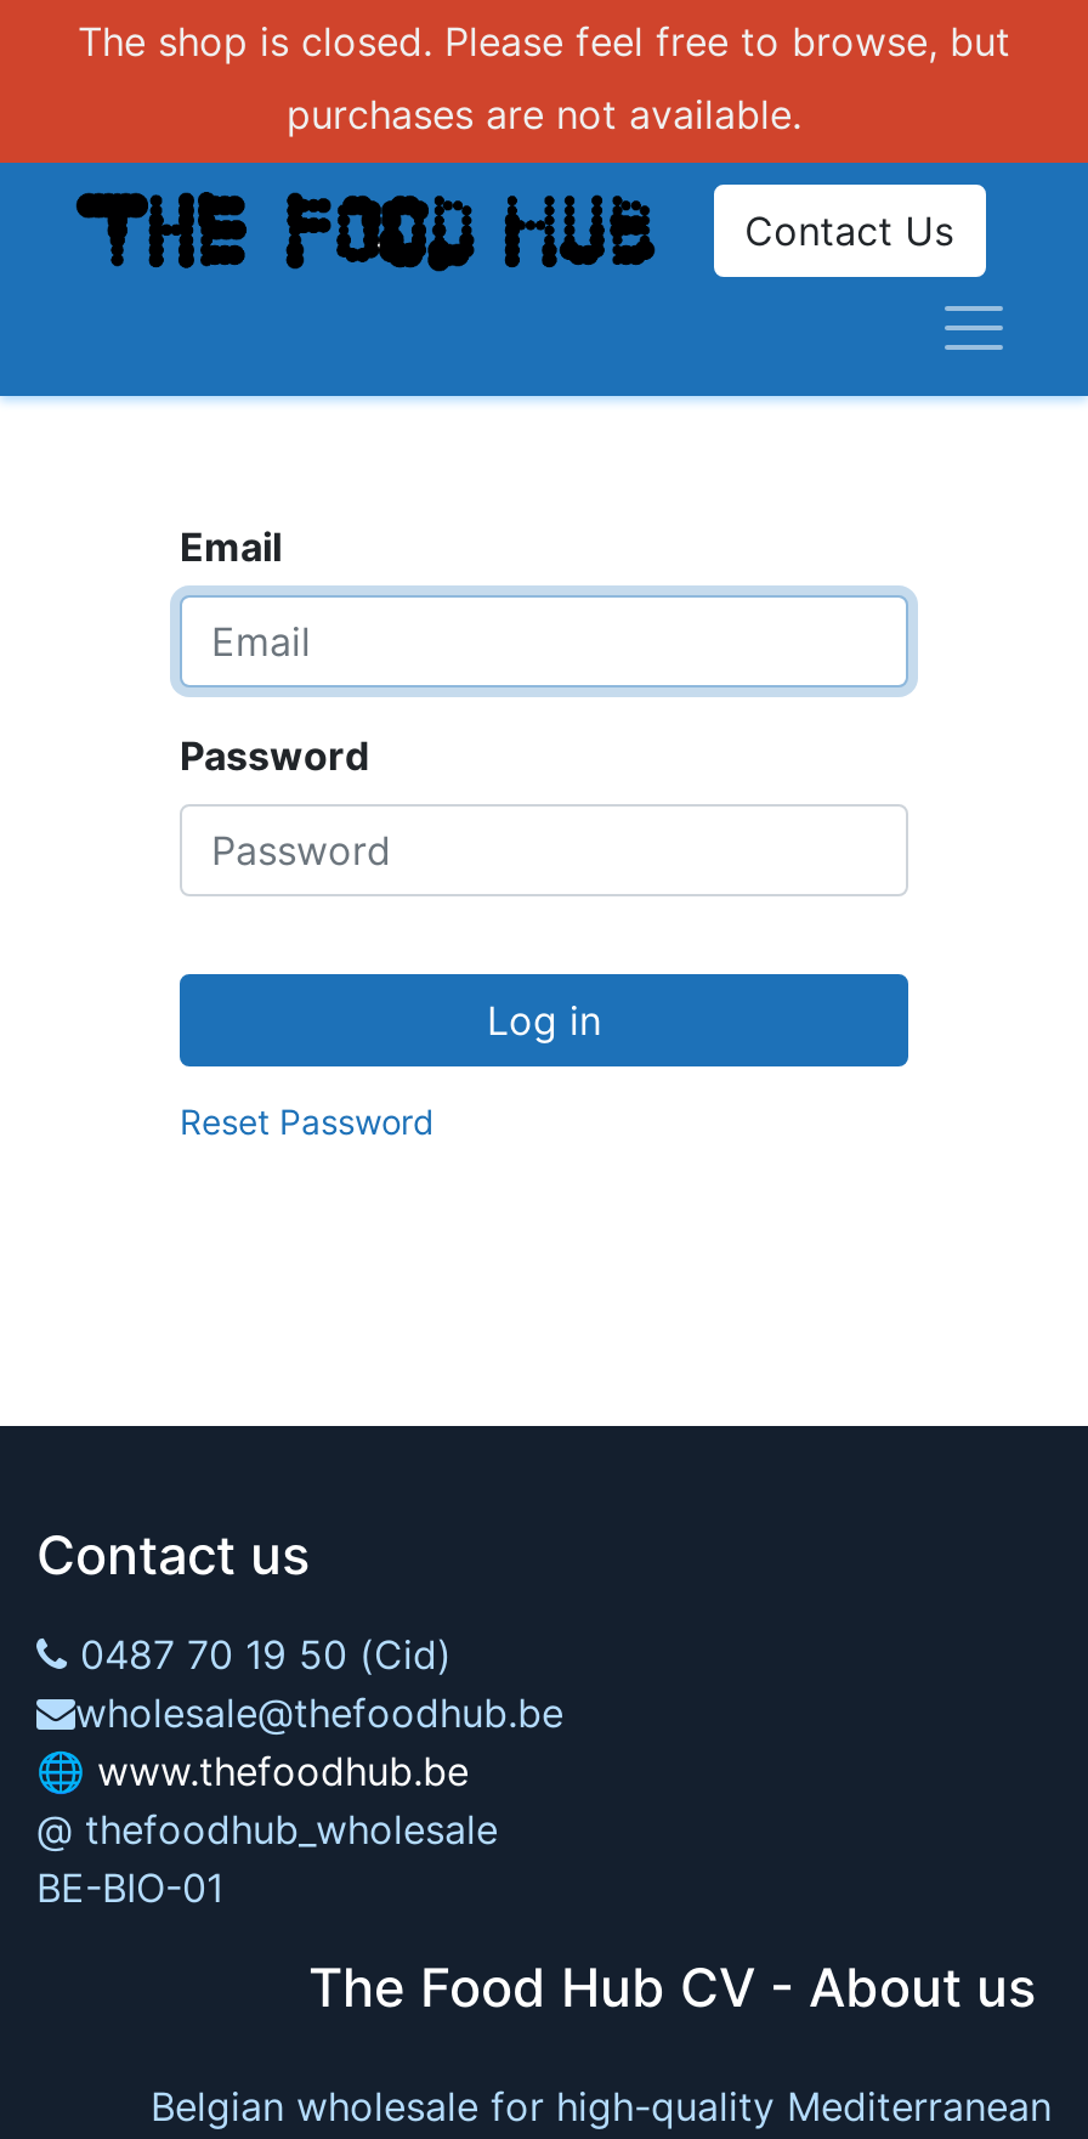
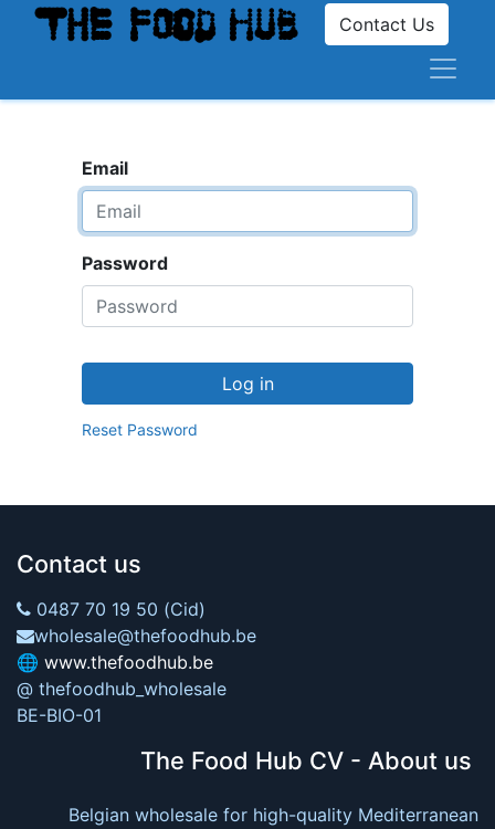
- The shop is closed. Please feel free to browse, but
- purchases are not available.
